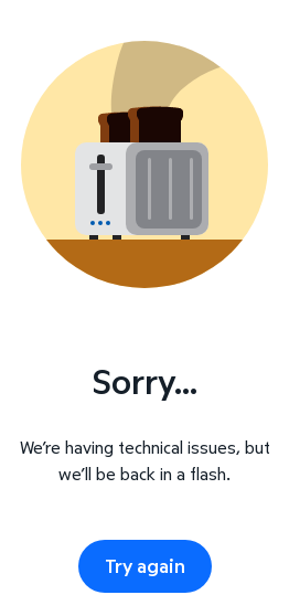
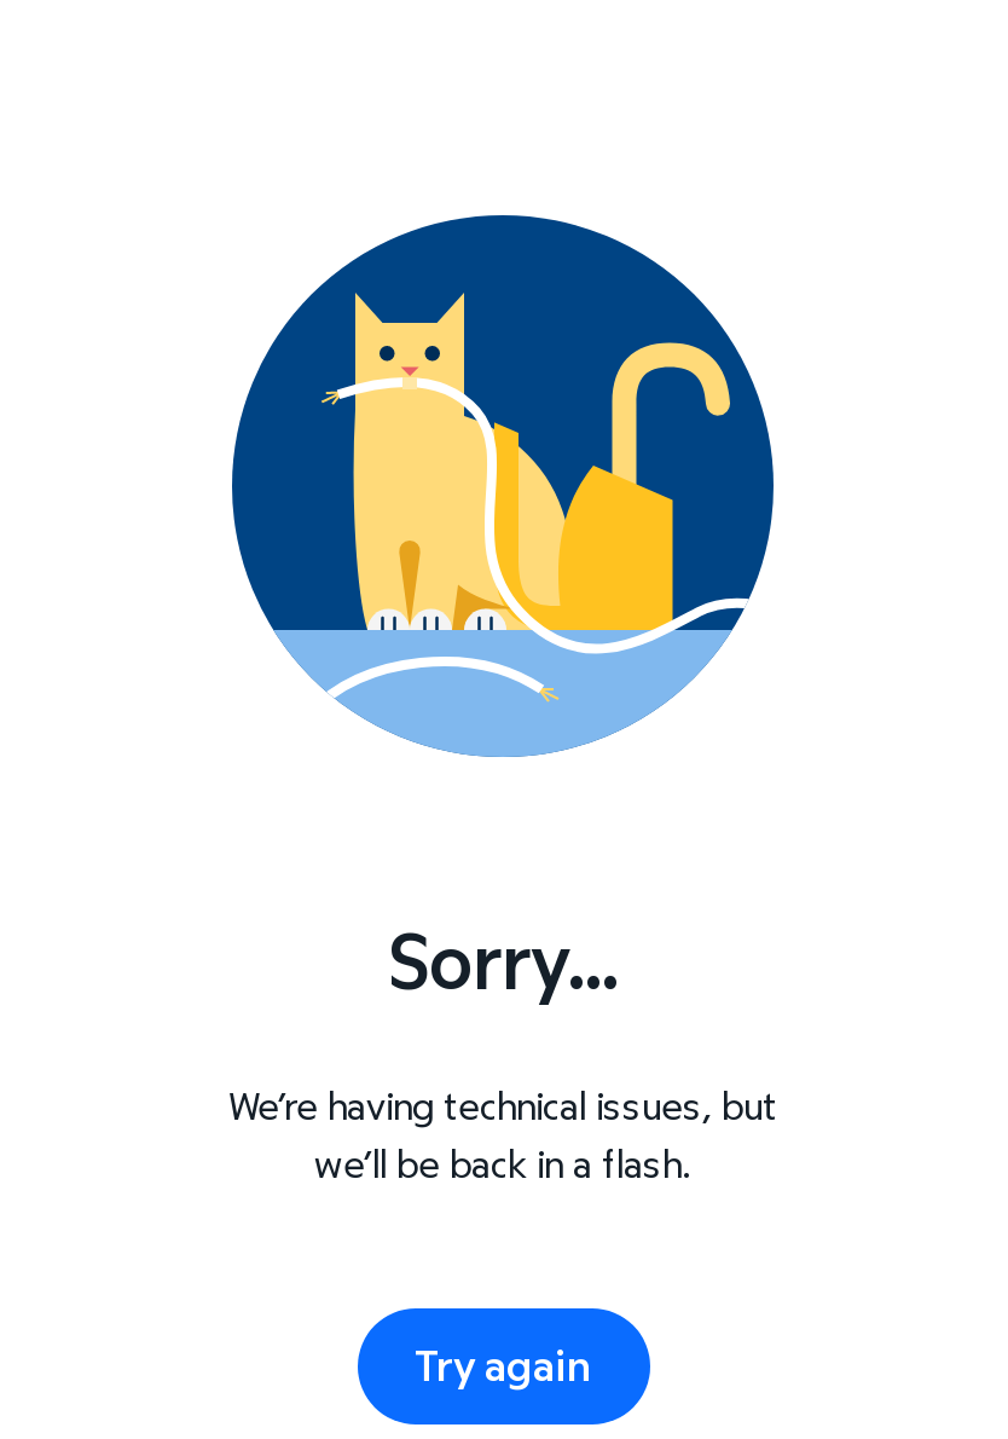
- [image]
+ [image]
